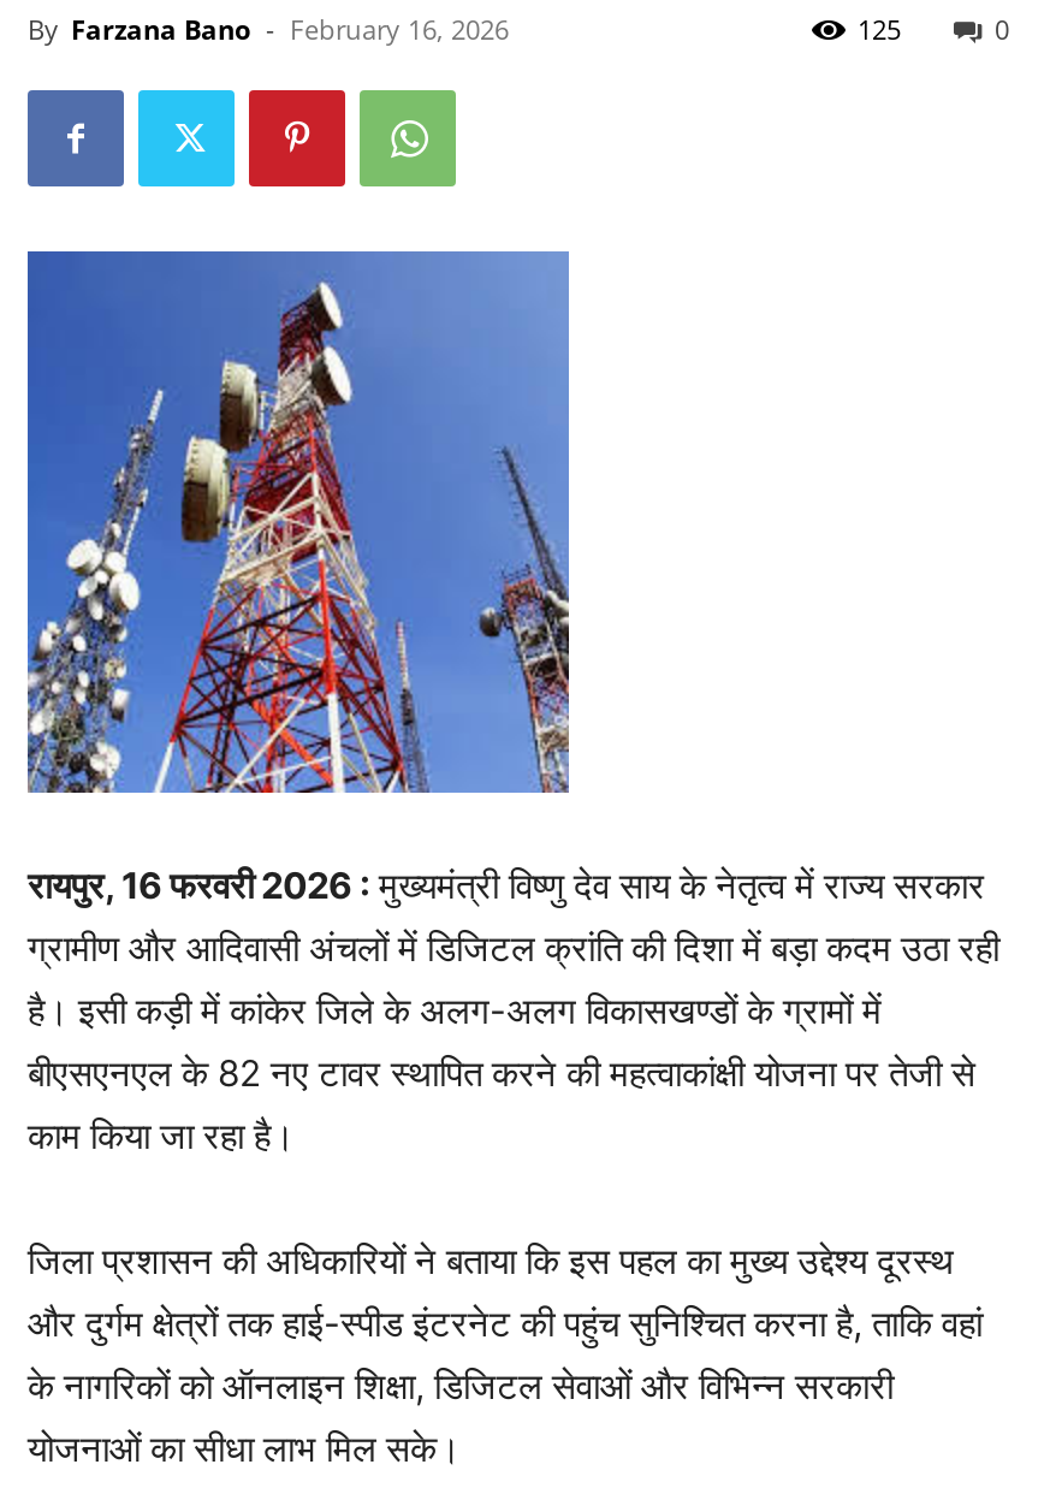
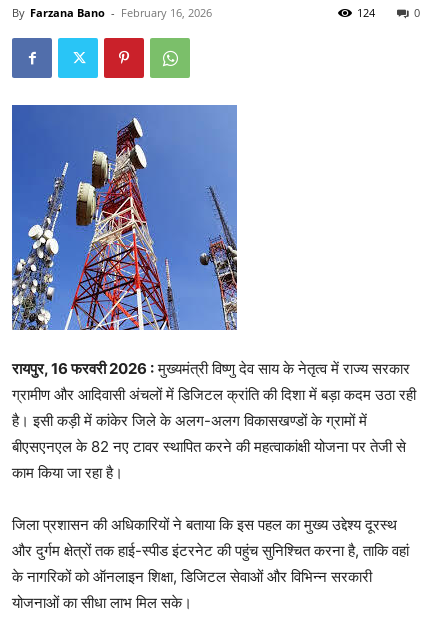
- 125
+ 124
